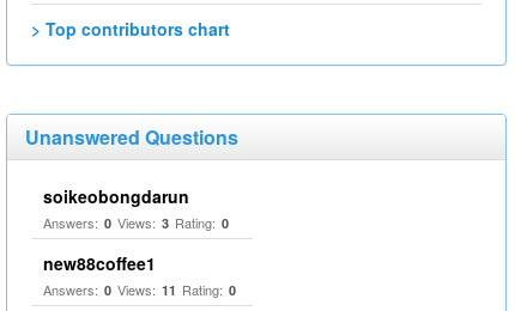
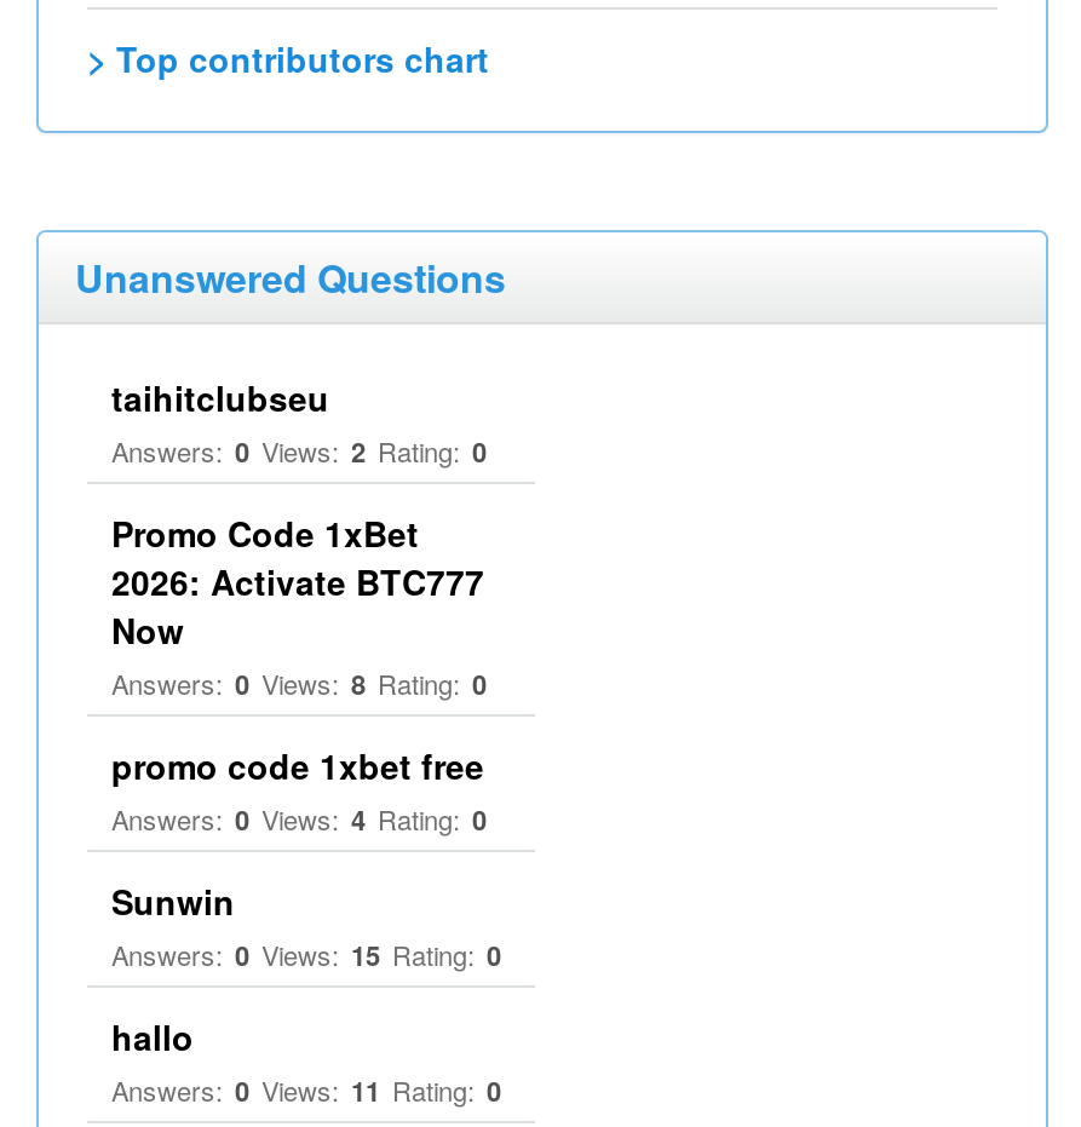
- soikeobongdarun
- Answers: 0 Views: 3 Rating: 0
- new88coffee1
+ taihitclubseu
+ Answers: 0 Views: 2 Rating: 0
+ Promo Code 1xBet
+ 2026: Activate BTC777
+ Now
+ Answers: 0 Views: 8 Rating: 0
+ promo code 1xbet free
+ Answers: 0 Views: 4 Rating: 0
+ Sunwin
+ Answers: 0 Views: 15 Rating: 0
+ hallo
